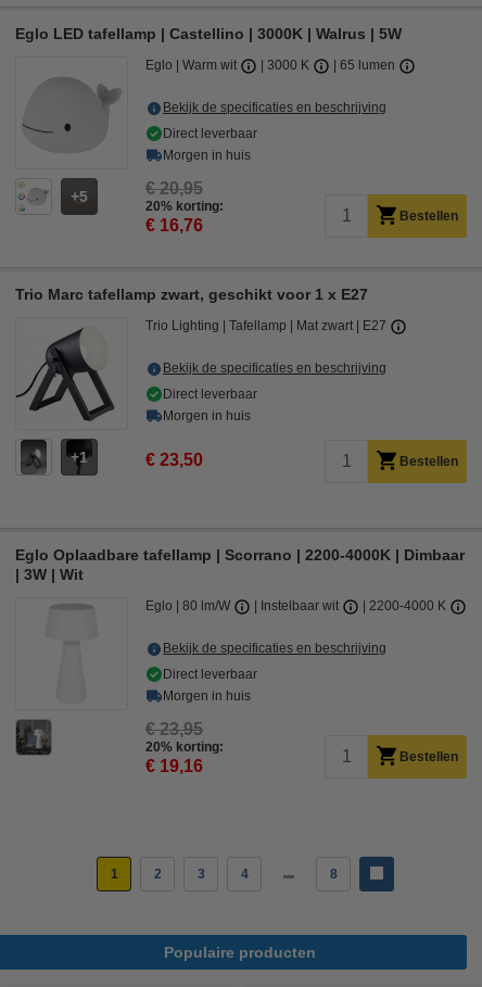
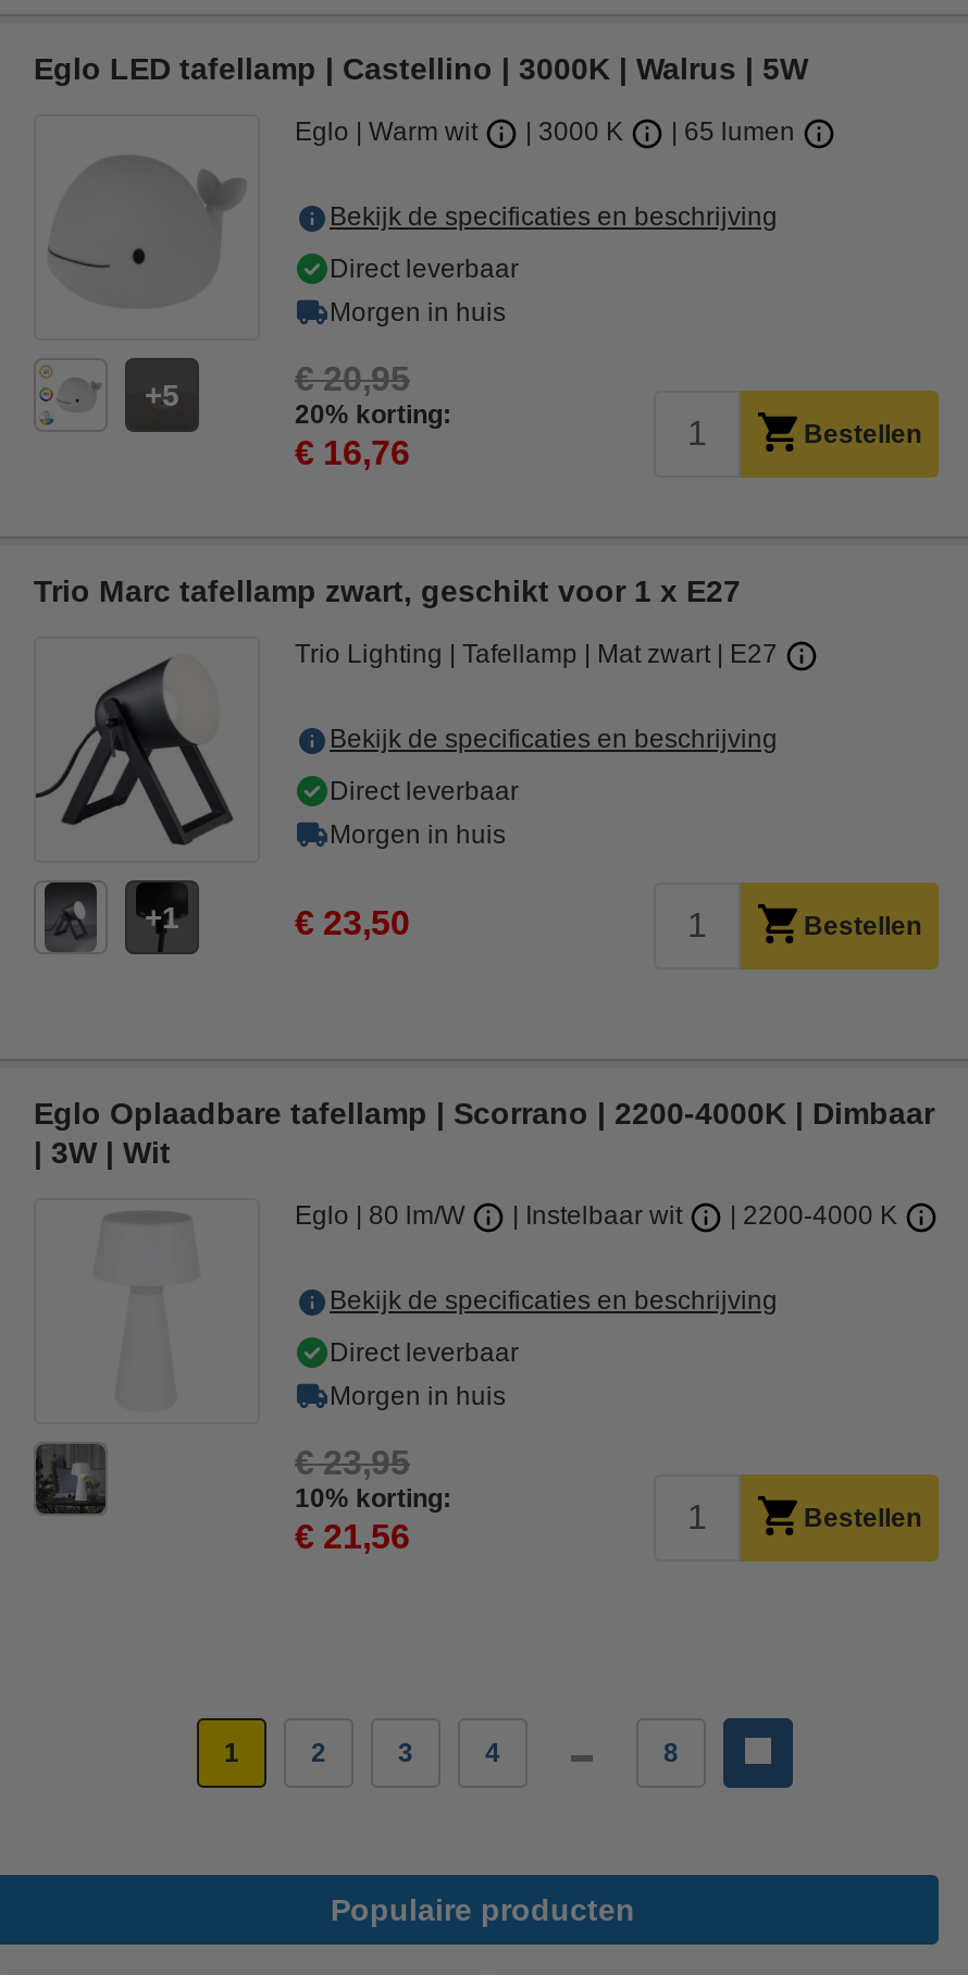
- 20% korting:
+ 10% korting:

- € 19,16
+ € 21,56
